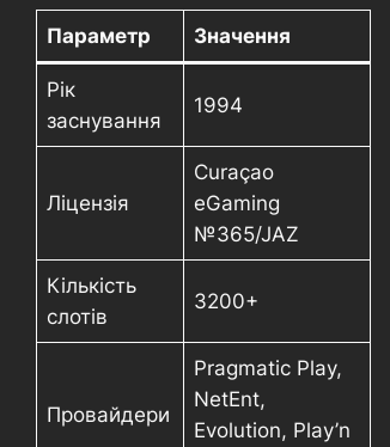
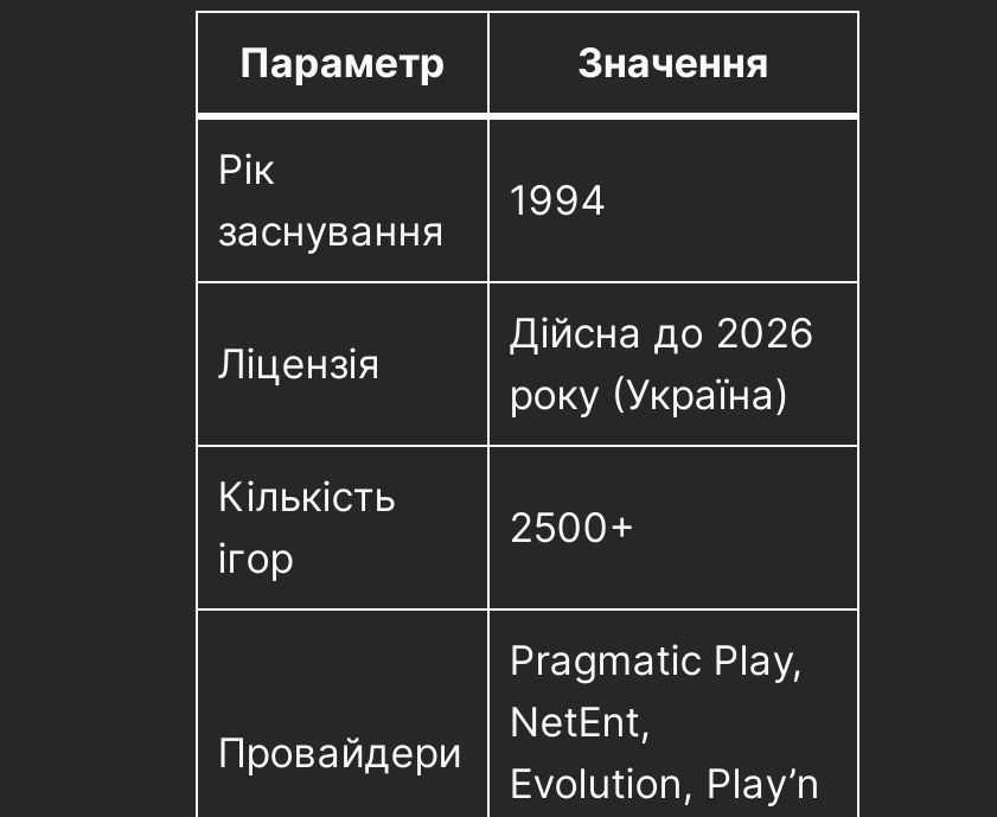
- Curaçao
- eGaming
- №365/JAZ
+ Дійсна до 2026
+ року (Україна)

- 3200+
+ 2500+

- слотів
+ ігор
